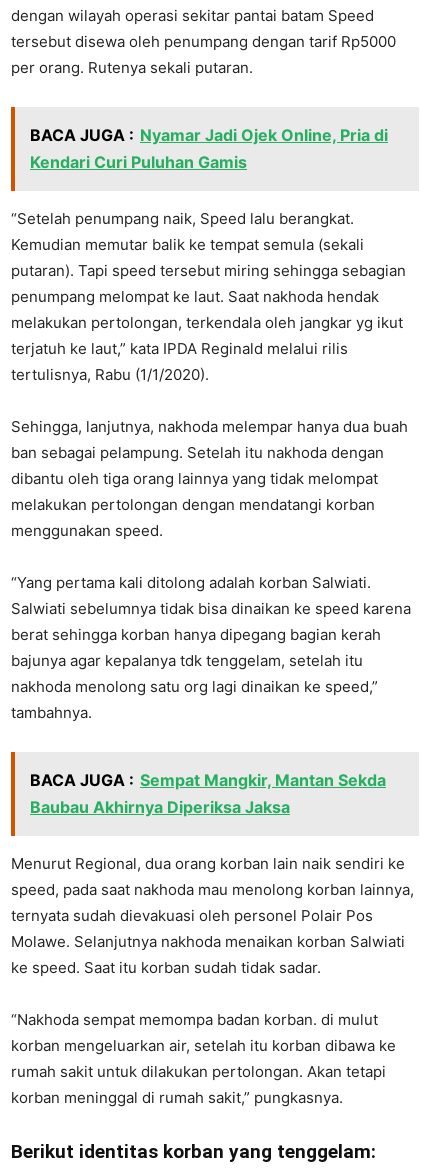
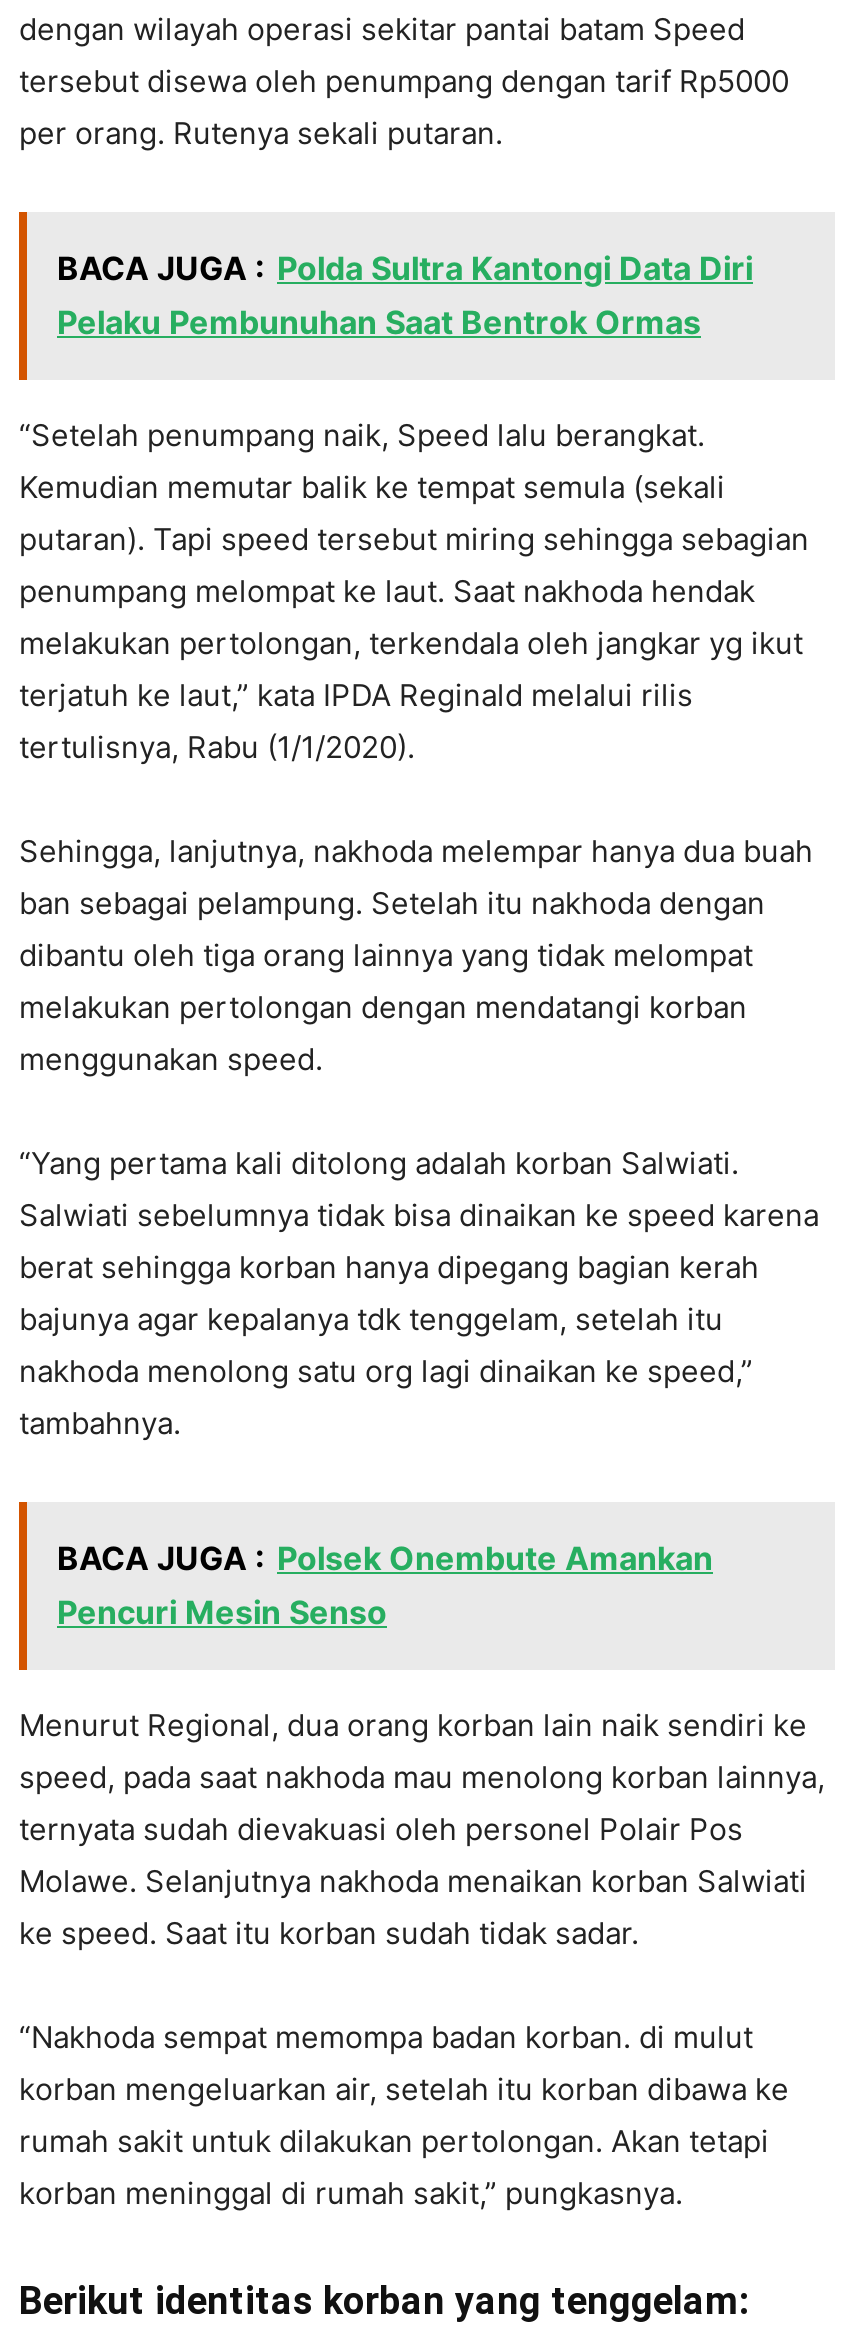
- BACA JUGA : Nyamar Jadi Ojek Online, Pria di
- Kendari Curi Puluhan Gamis
+ BACA JUGA : Polda Sultra Kantongi Data Diri
+ Pelaku Pembunuhan Saat Bentrok Ormas

- BACA JUGA : Sempat Mangkir, Mantan Sekda
- Baubau Akhirnya Diperiksa Jaksa
+ BACA JUGA : Polsek Onembute Amankan
+ Pencuri Mesin Senso
